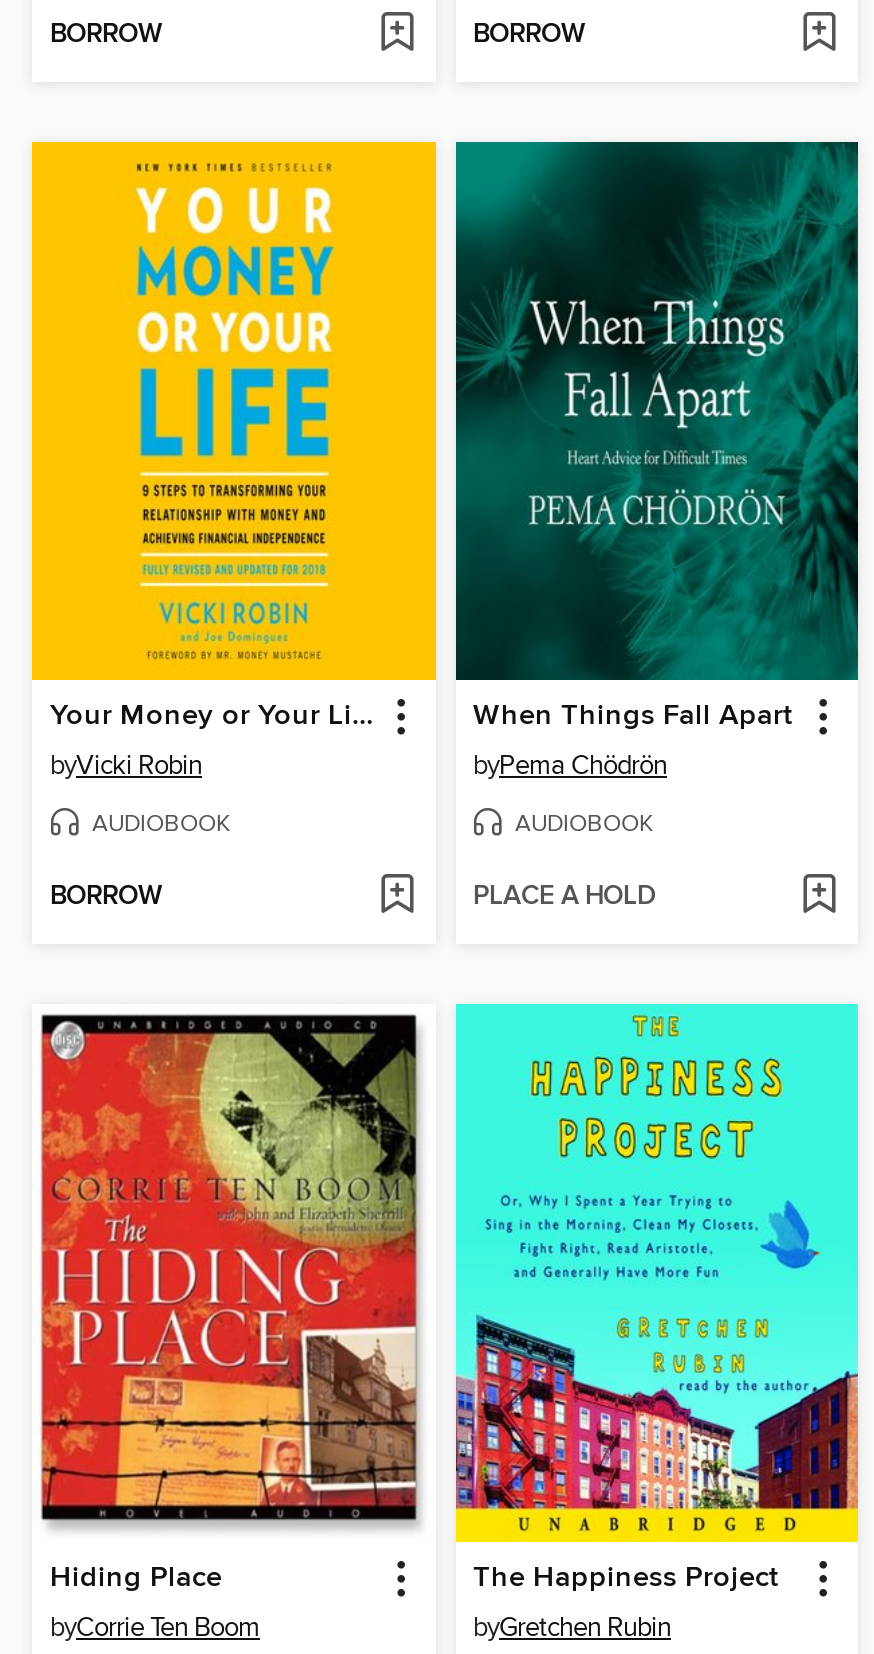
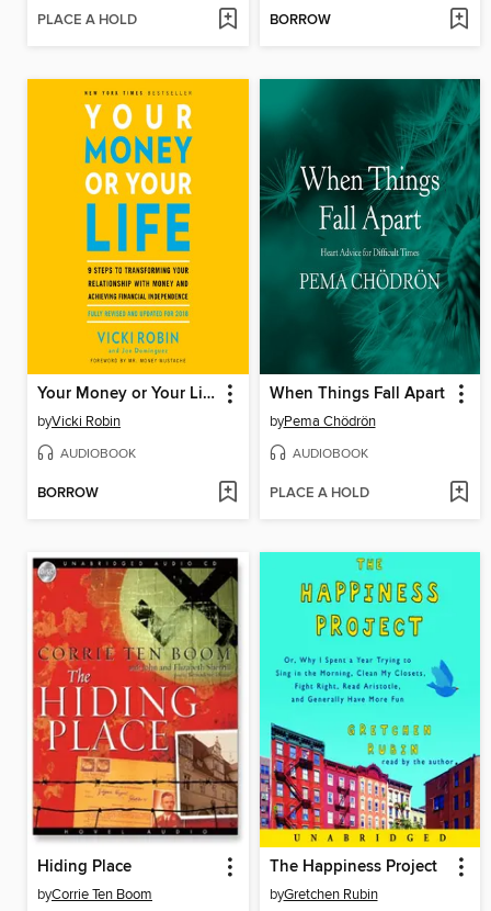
- BORROW
+ PLACE A HOLD
